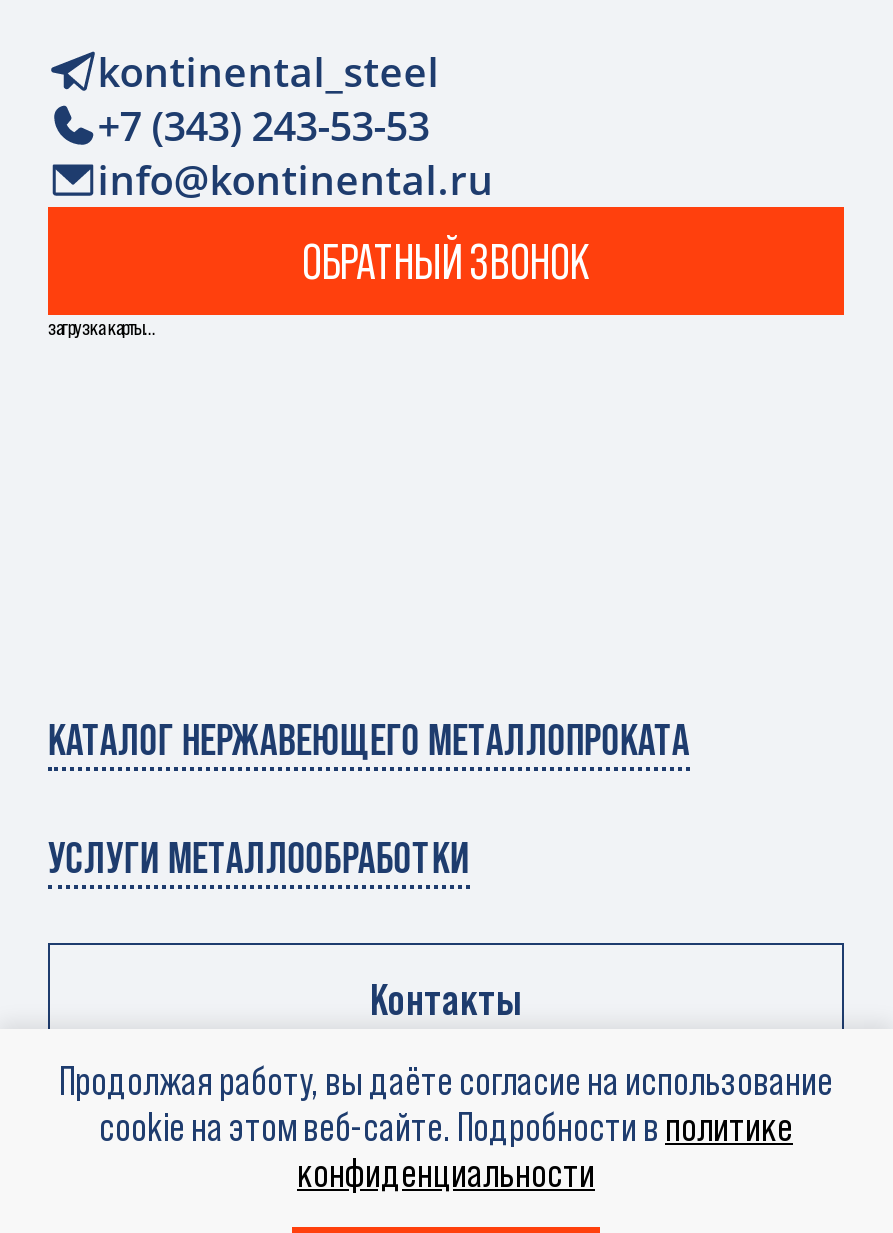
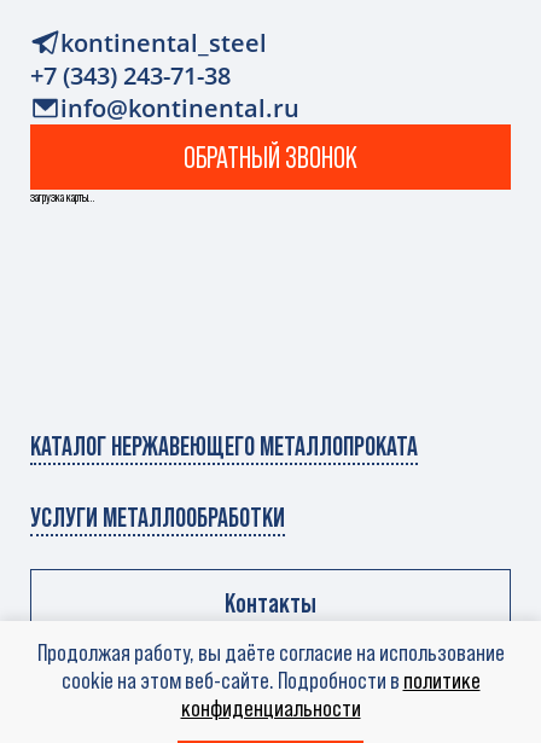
- +7 (343) 243-53-53
+ +7 (343) 243-71-38
